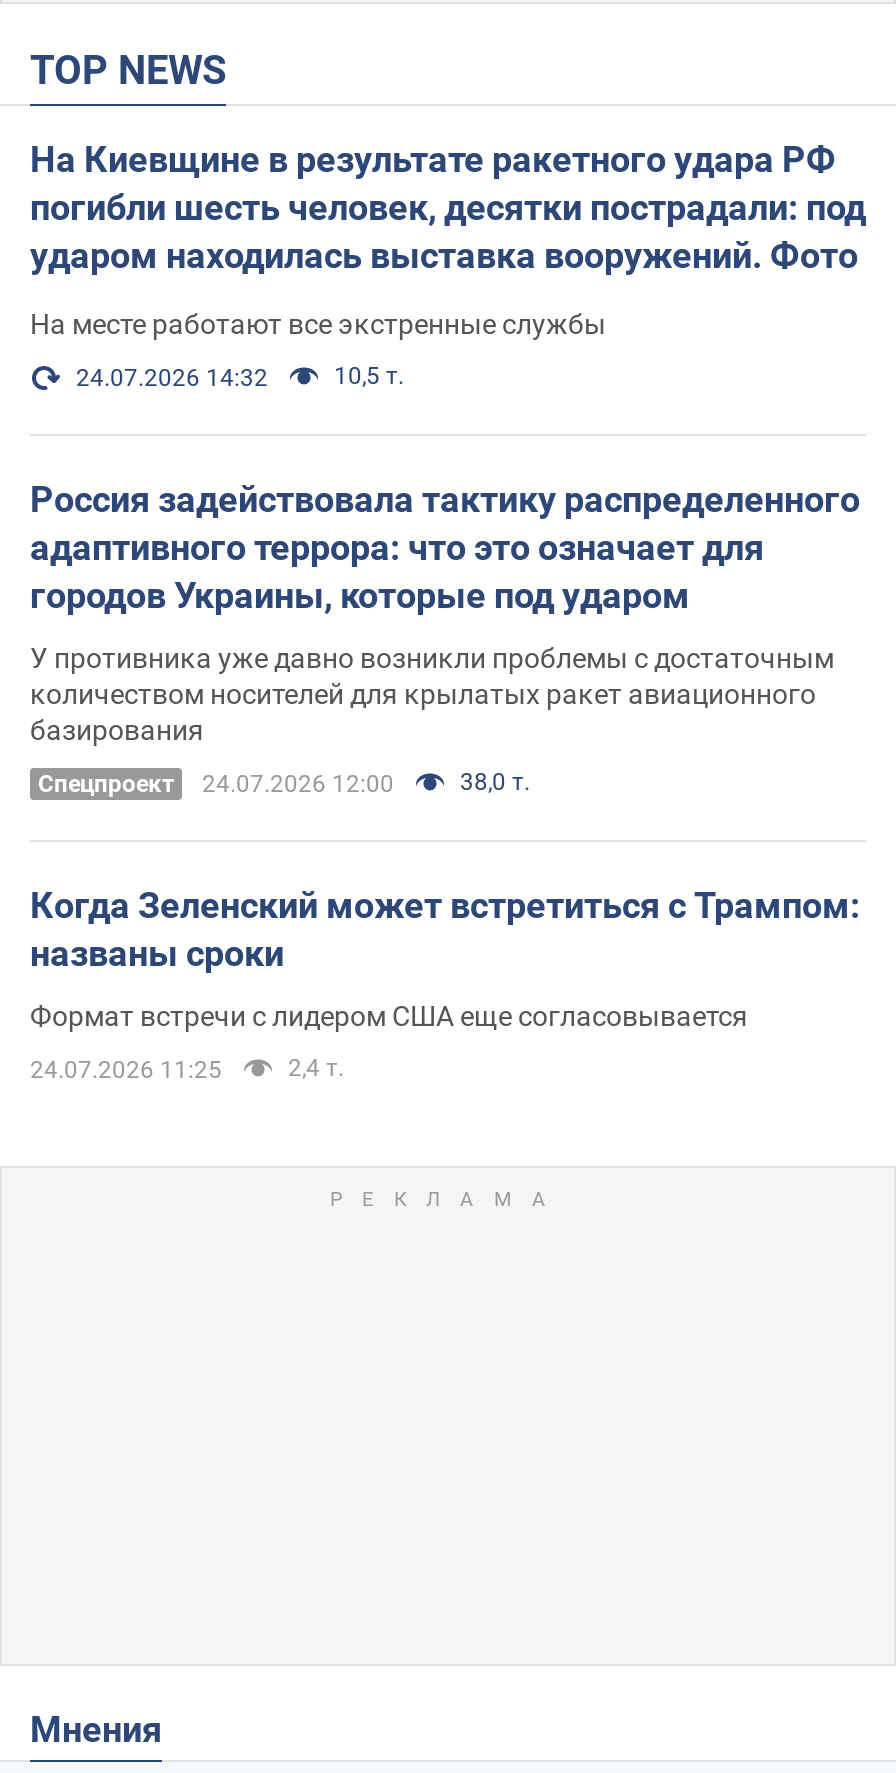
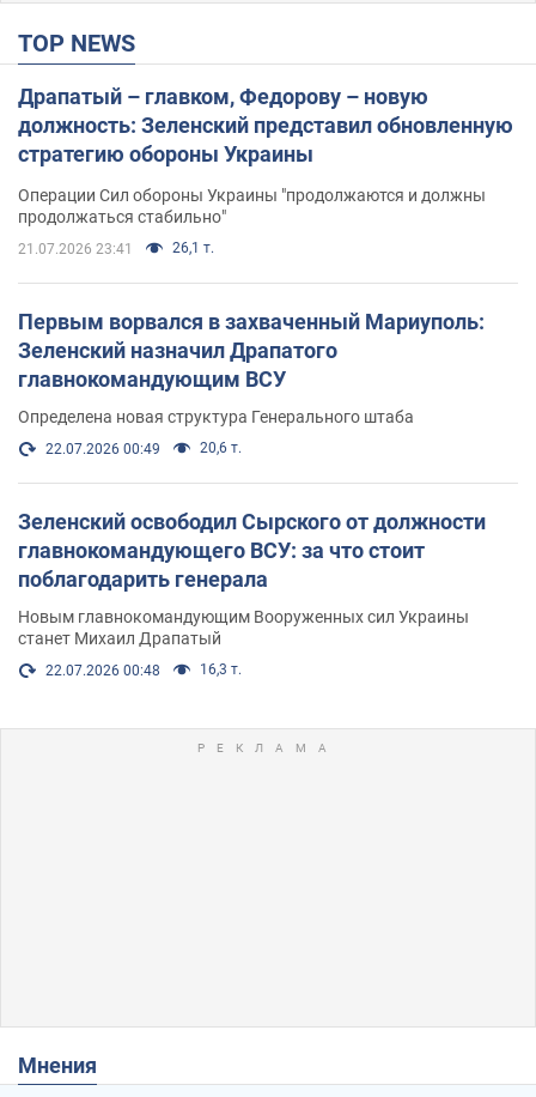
- На Киевщине в результате ракетного удара РФ
- погибли шесть человек, десятки пострадали: под
- ударом находилась выставка вооружений. Фото
+ Драпатый – главком, Федорову – новую
+ должность: Зеленский представил обновленную
+ стратегию обороны Украины

- На месте работают все экстренные службы
+ Операции Сил обороны Украины "продолжаются и должны
+ продолжаться стабильно"

- 24.07.2026 14:32
- 10,5 т.
+ 21.07.2026 23:41
+ 26,1 т.

- Россия задействовала тактику распределенного
- адаптивного террора: что это означает для
- городов Украины, которые под ударом
+ Первым ворвался в захваченный Мариуполь:
+ Зеленский назначил Драпатого
+ главнокомандующим ВСУ

- У противника уже давно возникли проблемы с достаточным
- количеством носителей для крылатых ракет авиационного
- базирования
+ Определена новая структура Генерального штаба

- Спецпроект
- 24.07.2026 12:00
- 38,0 т.
+ 22.07.2026 00:49
+ 20,6 т.

- Когда Зеленский может встретиться с Трампом:
- названы сроки
+ Зеленский освободил Сырского от должности
+ главнокомандующего ВСУ: за что стоит
+ поблагодарить генерала

- Формат встречи с лидером США еще согласовывается
+ Новым главнокомандующим Вооруженных сил Украины
+ станет Михаил Драпатый

- 24.07.2026 11:25
- 2,4 т.
+ 22.07.2026 00:48
+ 16,3 т.
